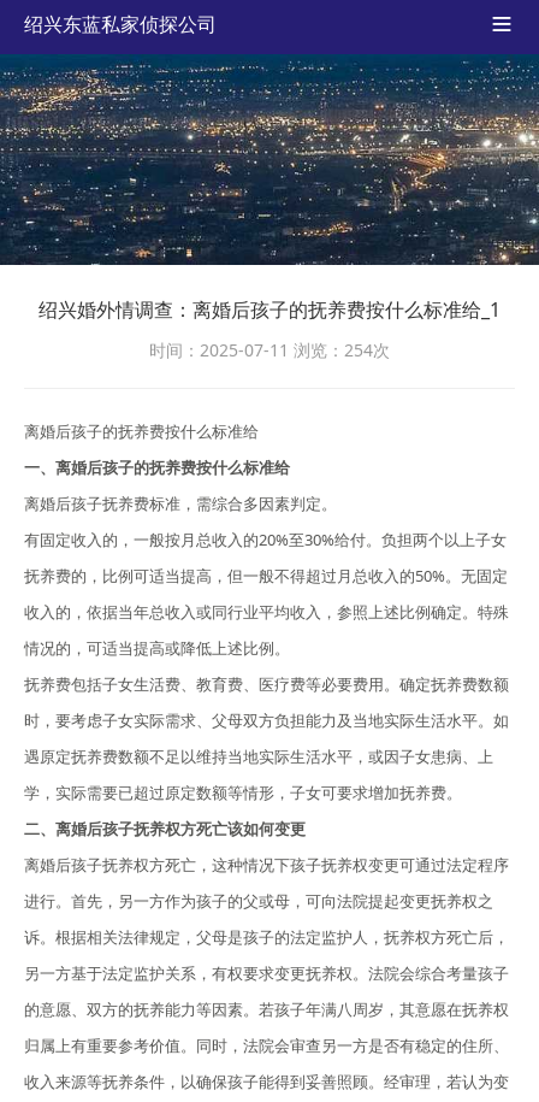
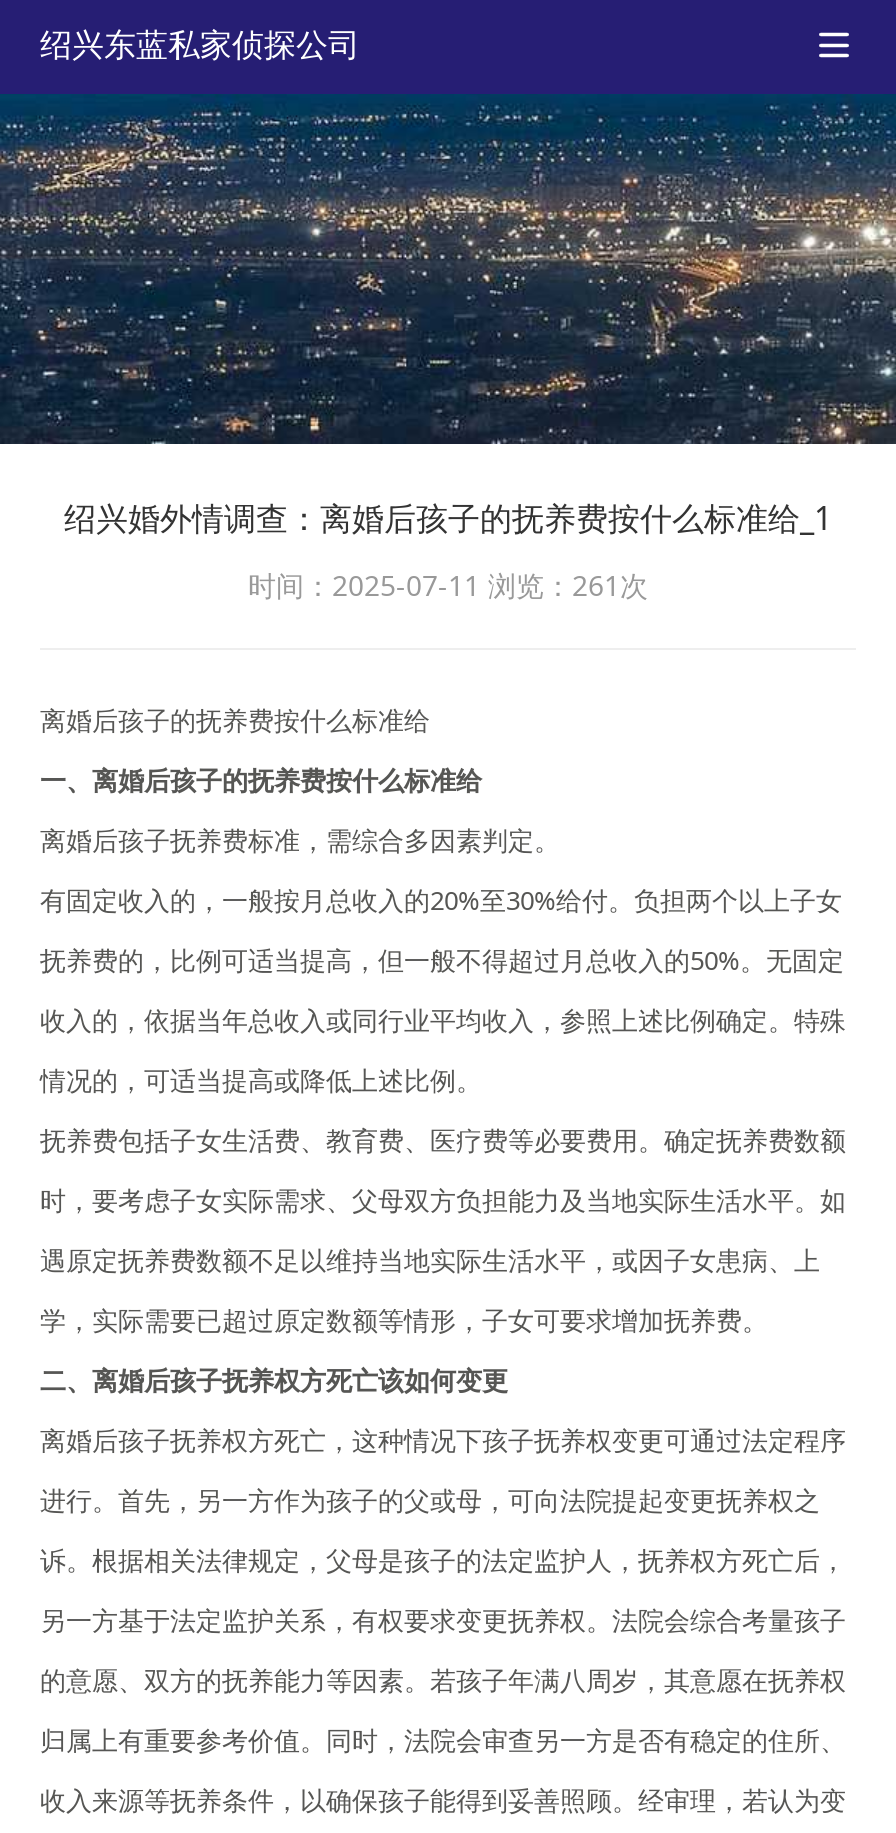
- 时间：2025-07-11 浏览：254次
+ 时间：2025-07-11 浏览：261次
